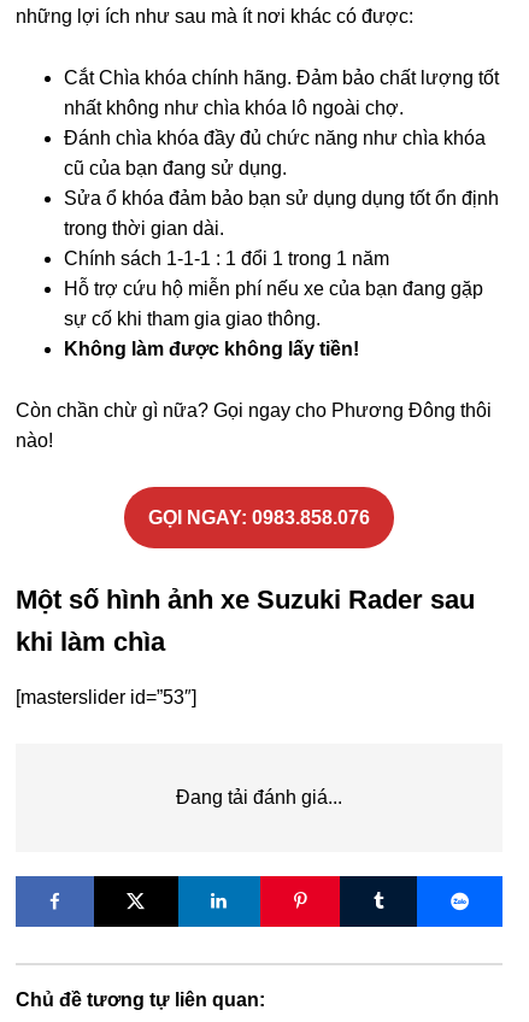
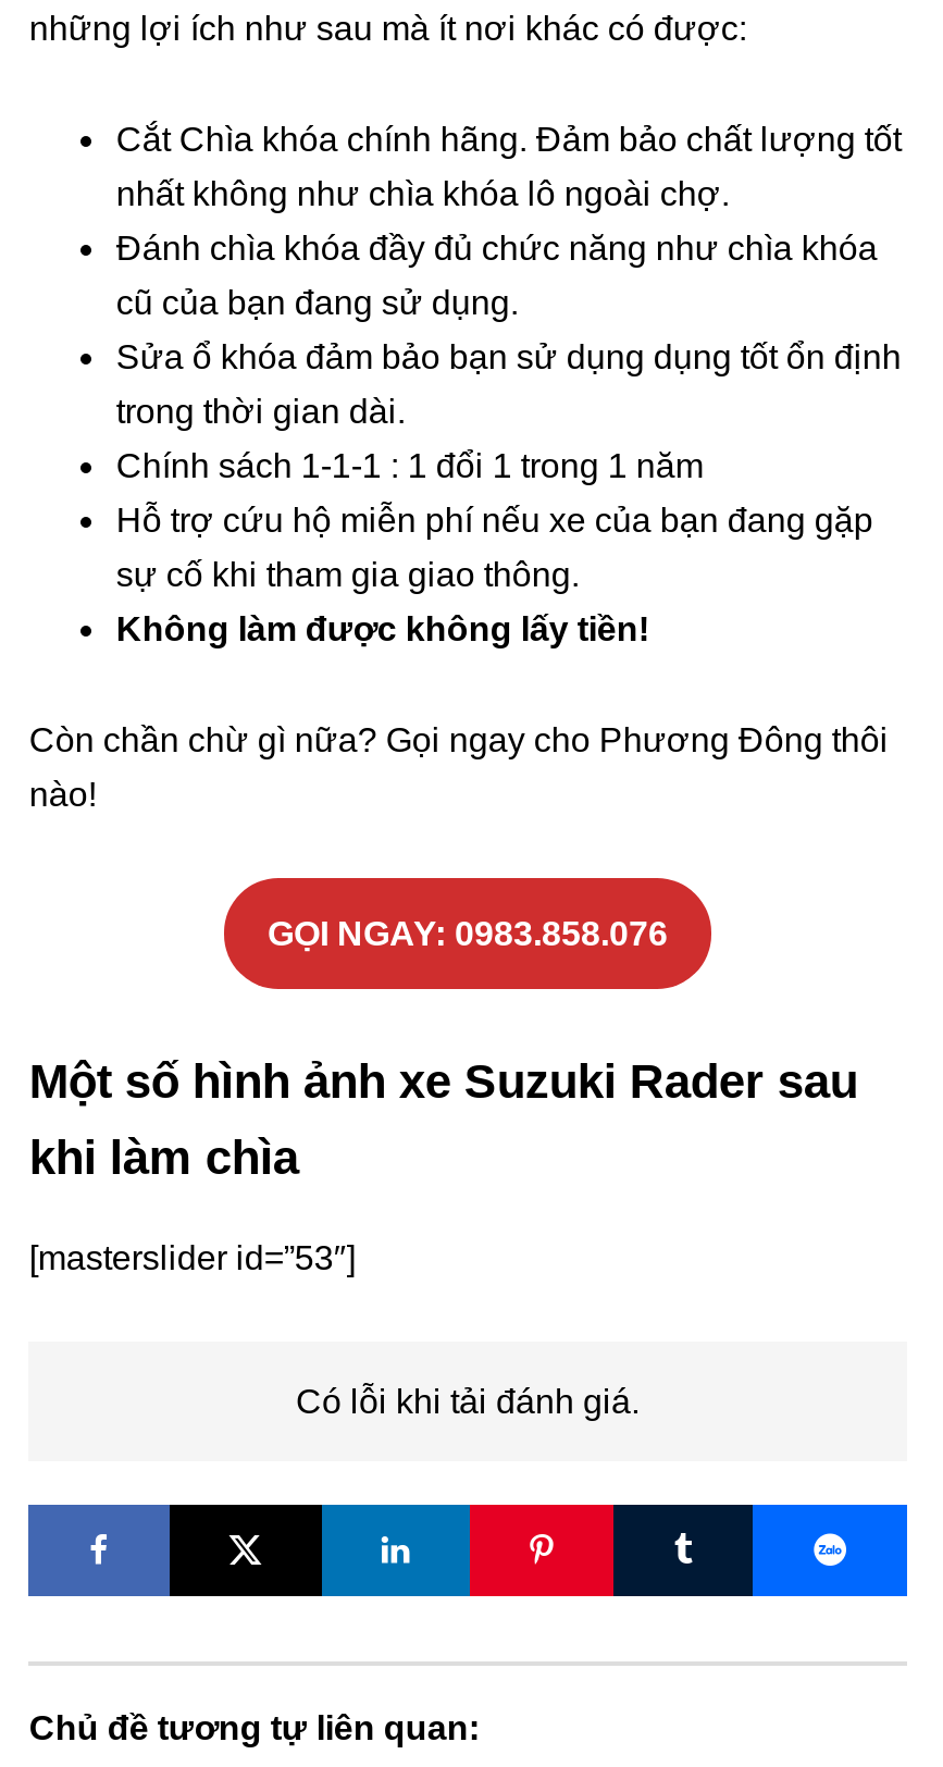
- Đang tải đánh giá...
+ Có lỗi khi tải đánh giá.
